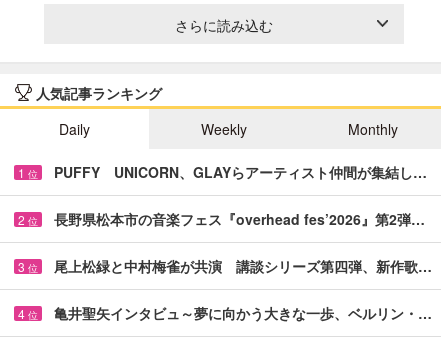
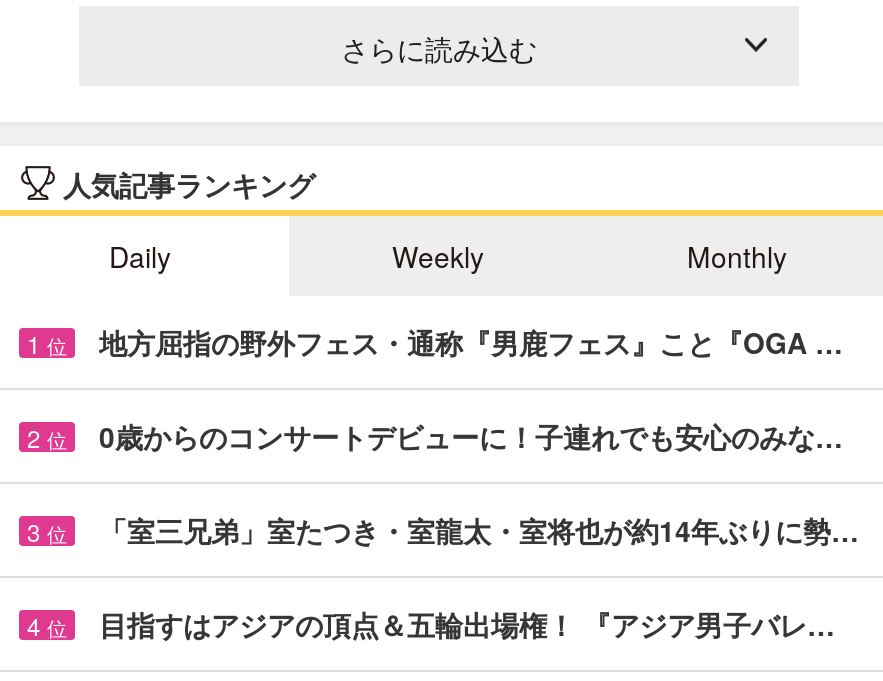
- PUFFY UNICORN、GLAYらアーティスト仲間が集結し…
+ 地方屈指の野外フェス・通称『男鹿フェス』こと『OGA …

- 長野県松本市の音楽フェス『overhead fes’2026』第2弾…
+ 0歳からのコンサートデビューに！子連れでも安心のみな…

- 尾上松緑と中村梅雀が共演 講談シリーズ第四弾、新作歌…
+ 「室三兄弟」室たつき・室龍太・室将也が約14年ぶりに勢…

- 亀井聖矢インタビュ～夢に向かう大きな一歩、ベルリン・…
+ 目指すはアジアの頂点＆五輪出場権！ 『アジア男子バレ…
